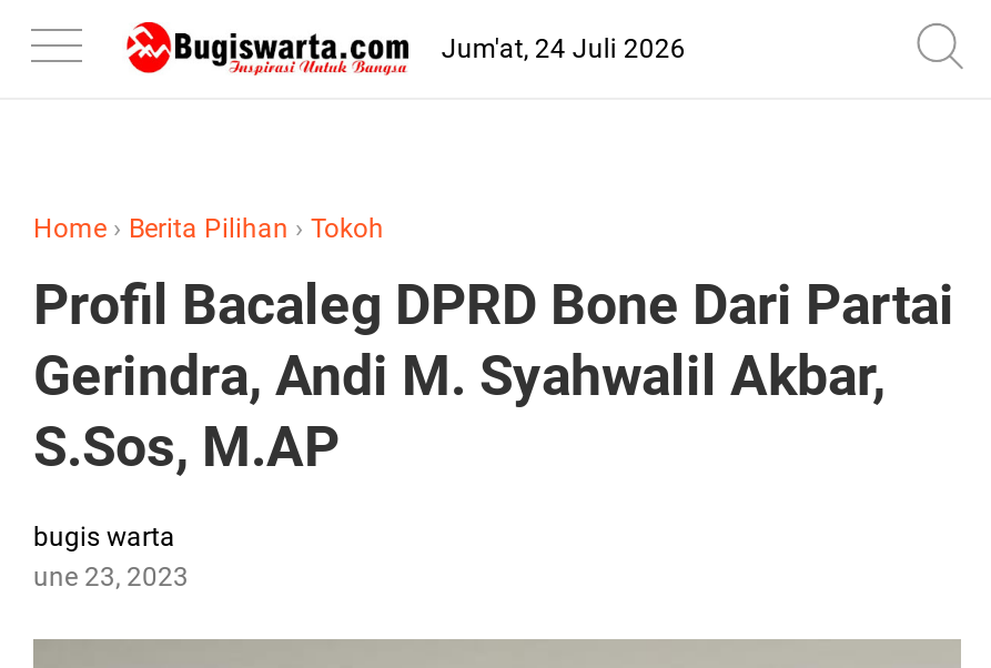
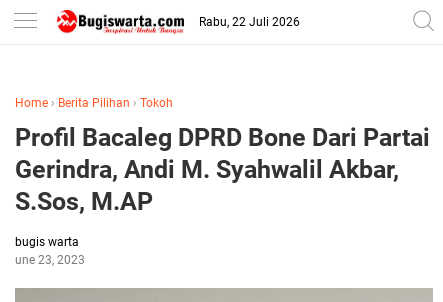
- Jum'at, 24 Juli 2026
+ Rabu, 22 Juli 2026
